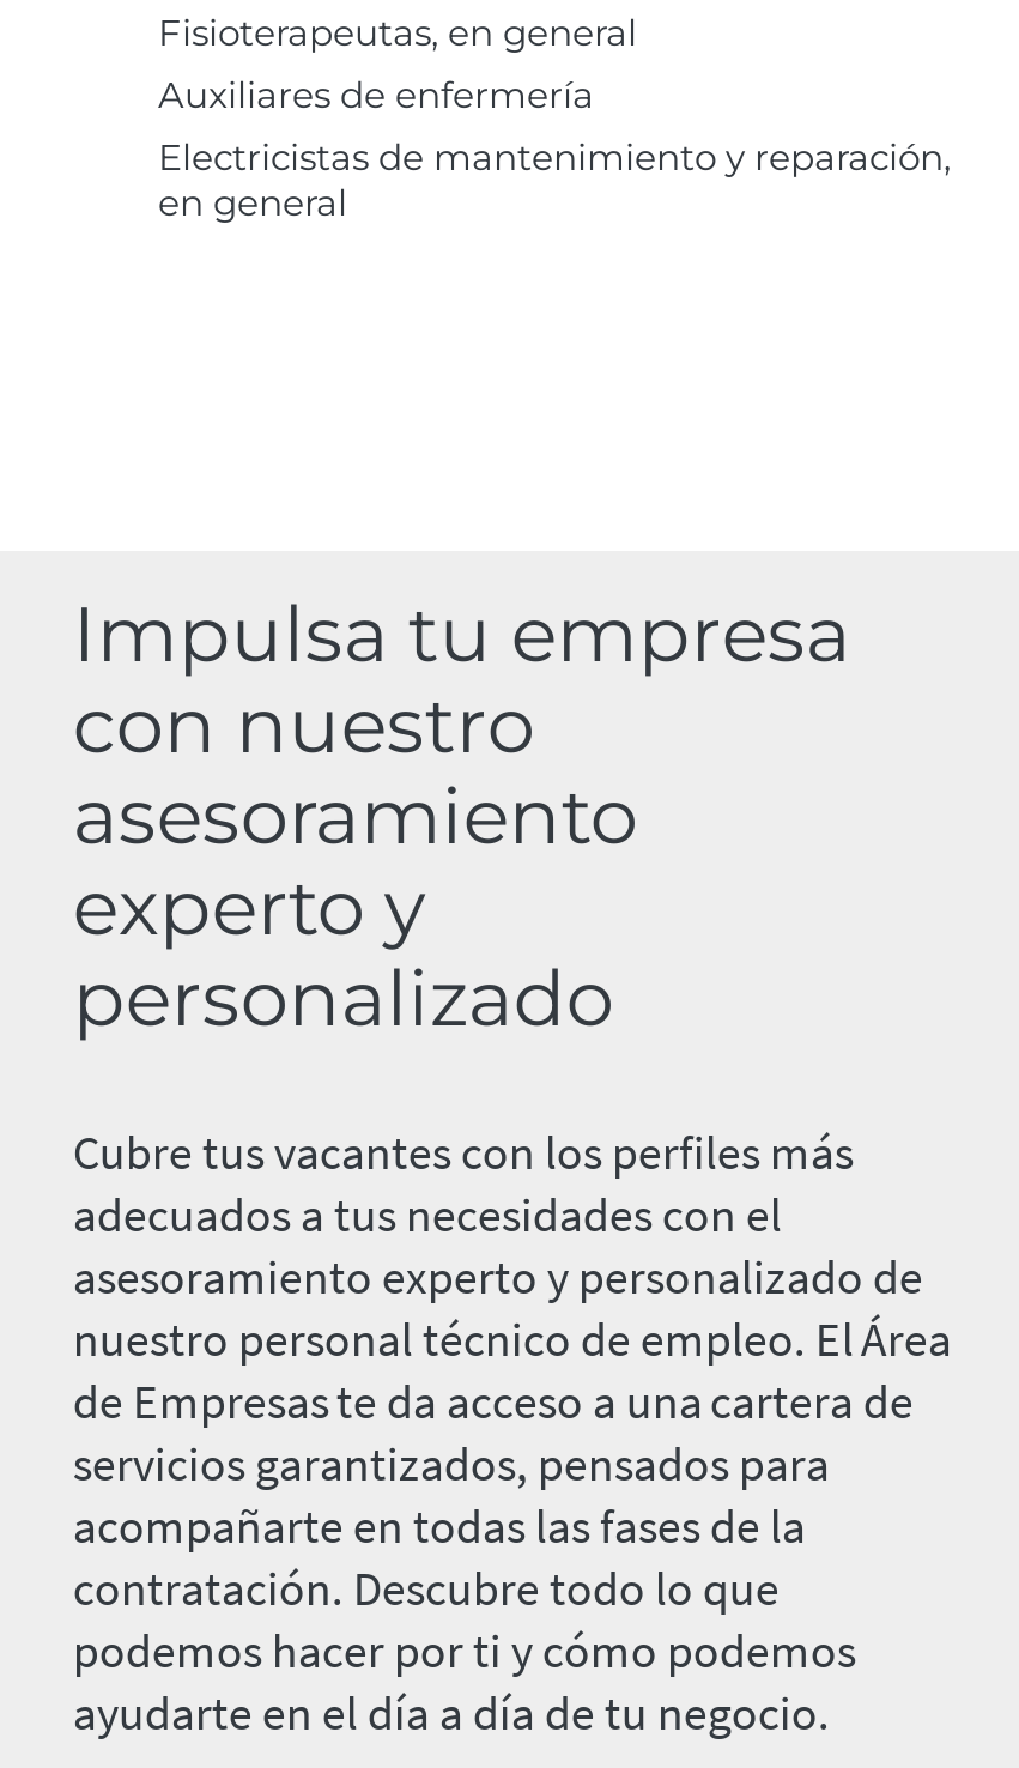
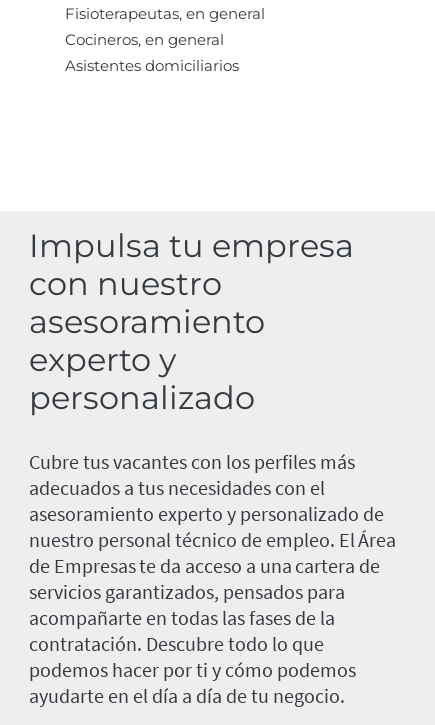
- Auxiliares de enfermería
- Electricistas de mantenimiento y reparación,
- en general
+ Cocineros, en general
+ Asistentes domiciliarios
